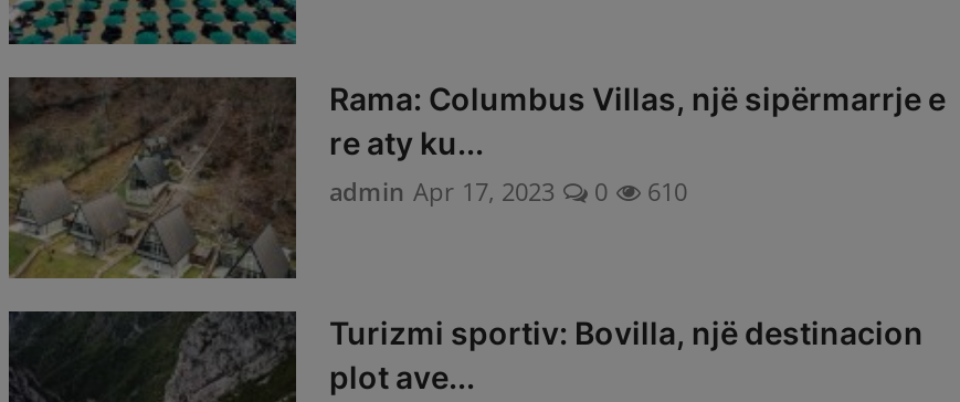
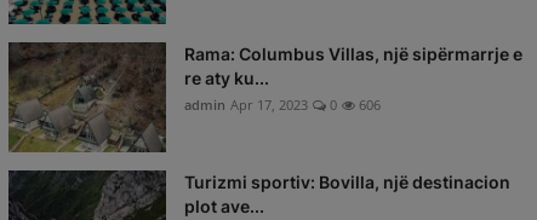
- admin Apr 17, 2023 0 610
+ admin Apr 17, 2023 0 606
